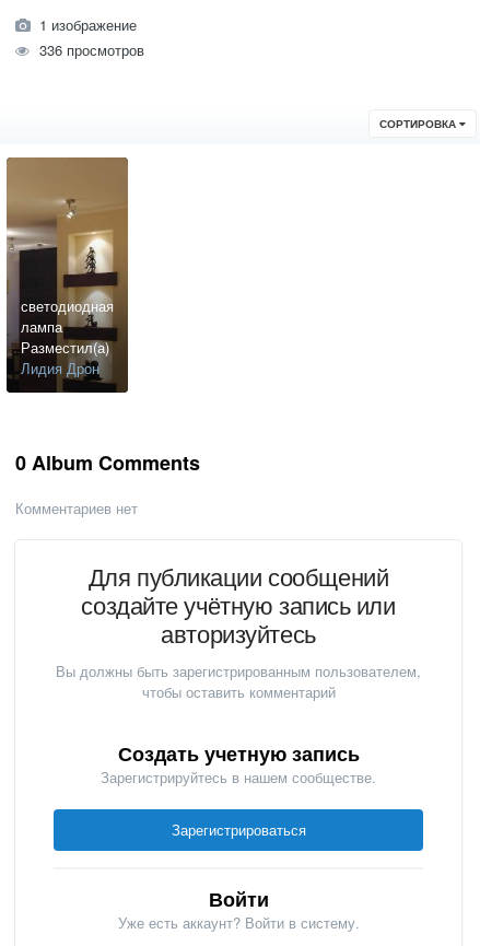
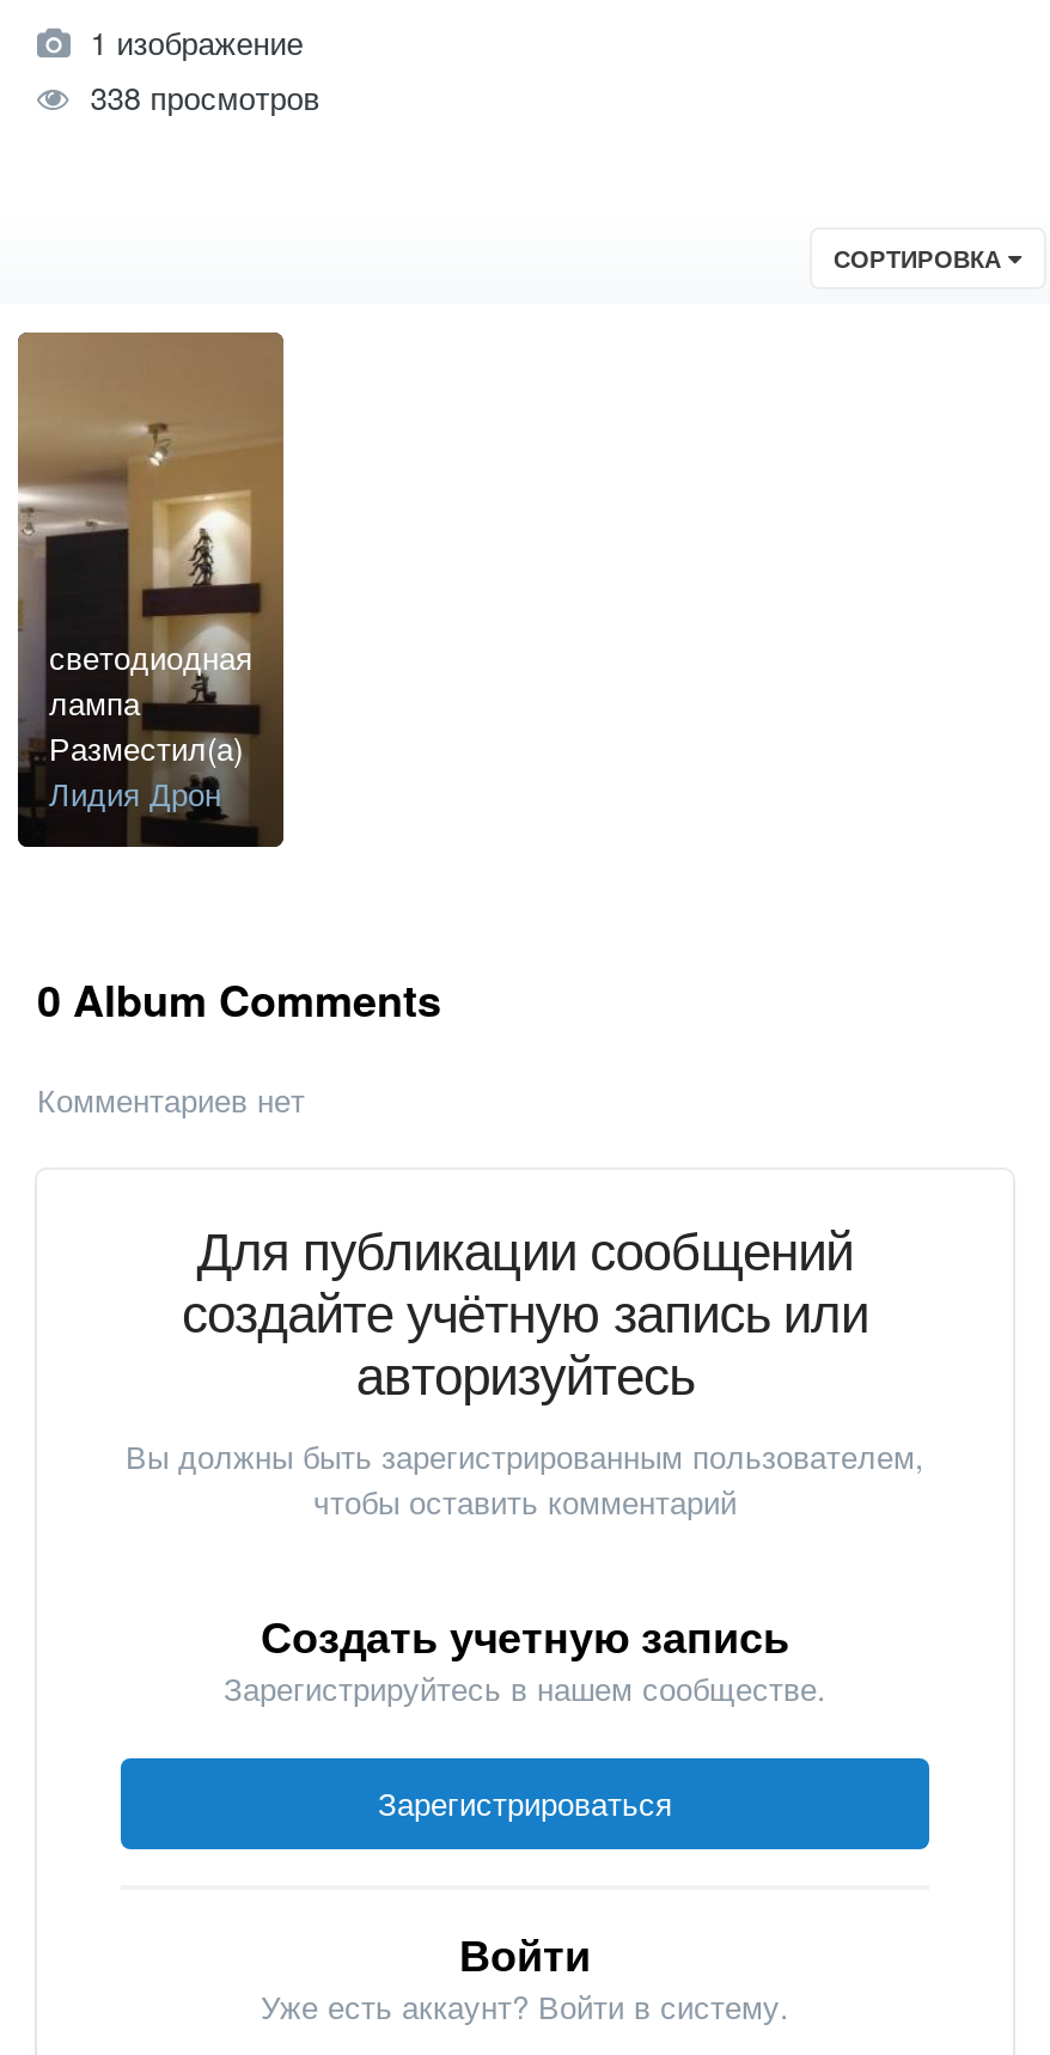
- 336 просмотров
+ 338 просмотров
